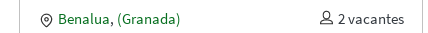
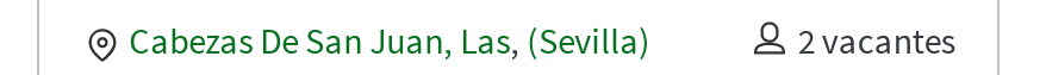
- Benalua, (Granada)
+ Cabezas De San Juan, Las, (Sevilla)
